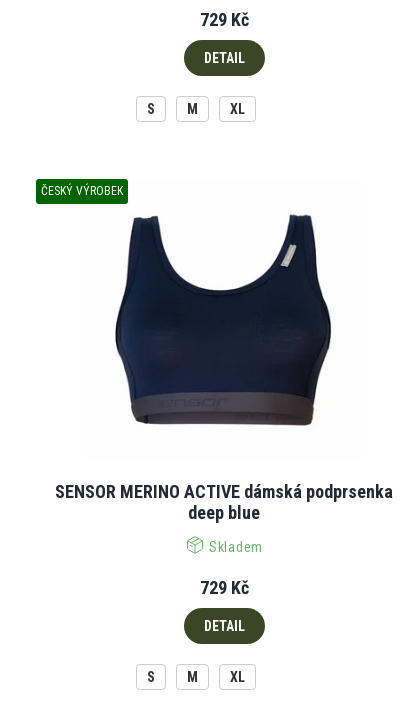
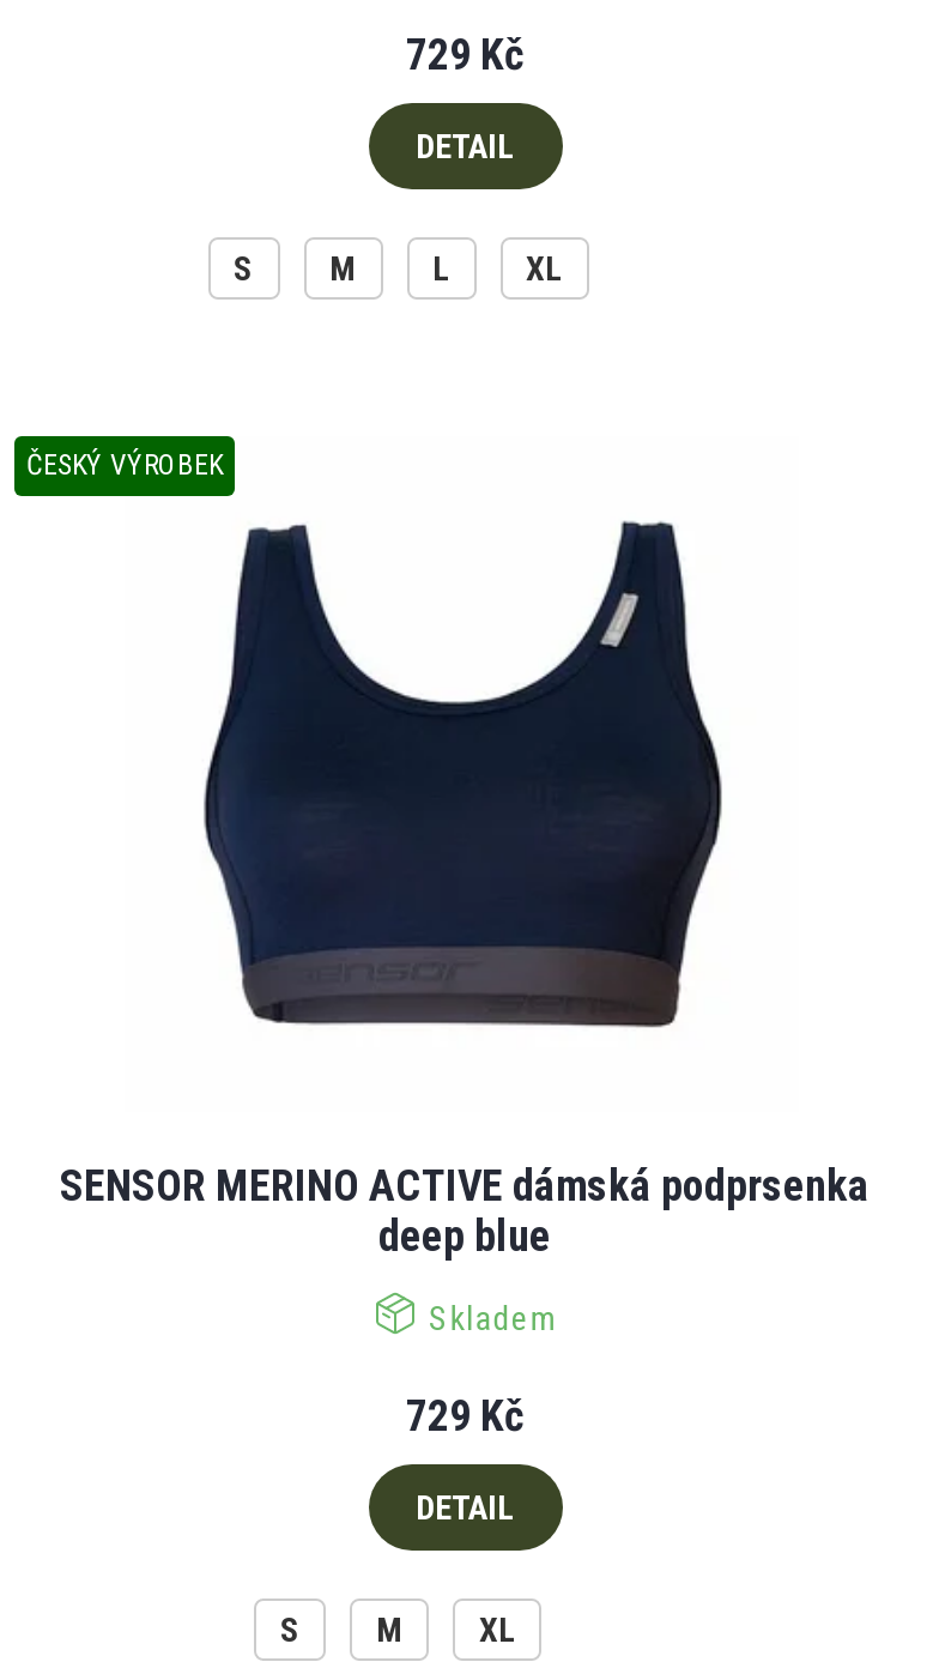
+ L
